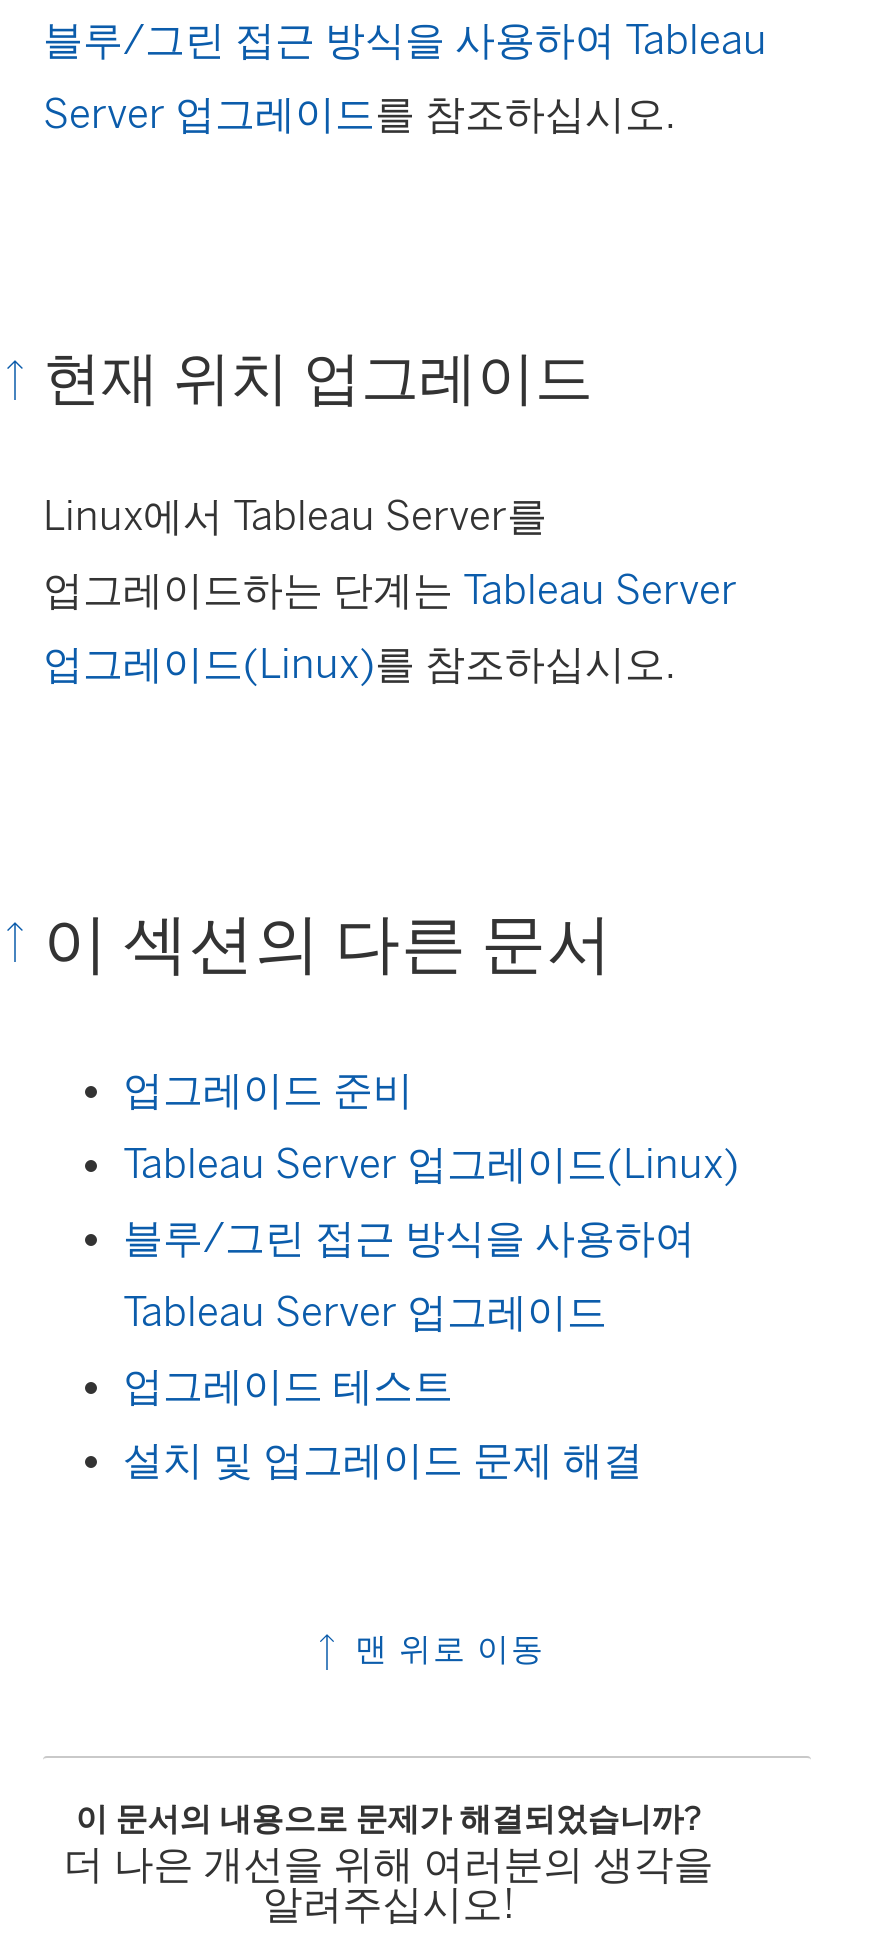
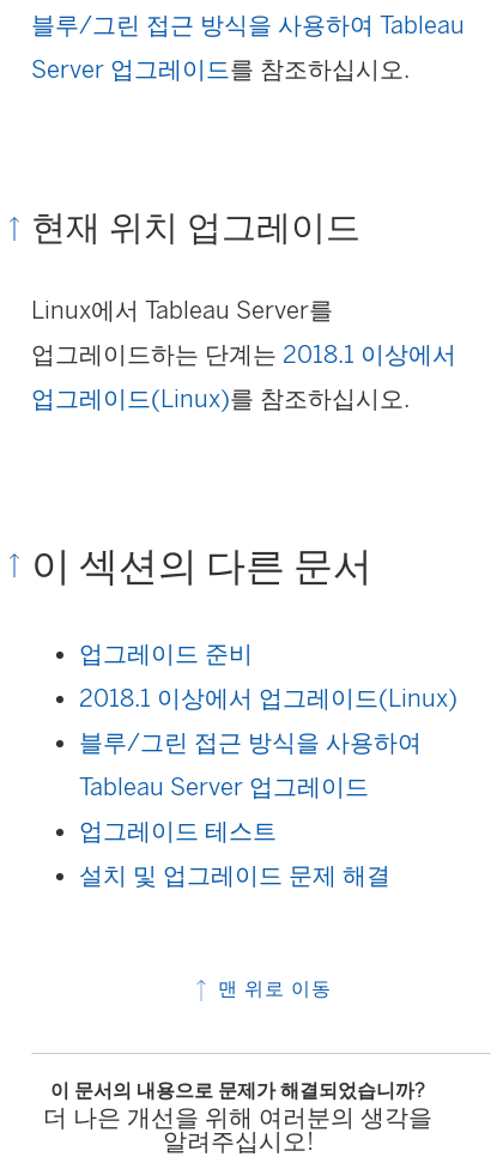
- 업그레이드하는 단계는 Tableau Server
+ 업그레이드하는 단계는 2018.1 이상에서

- Tableau Server 업그레이드(Linux)
+ 2018.1 이상에서 업그레이드(Linux)
